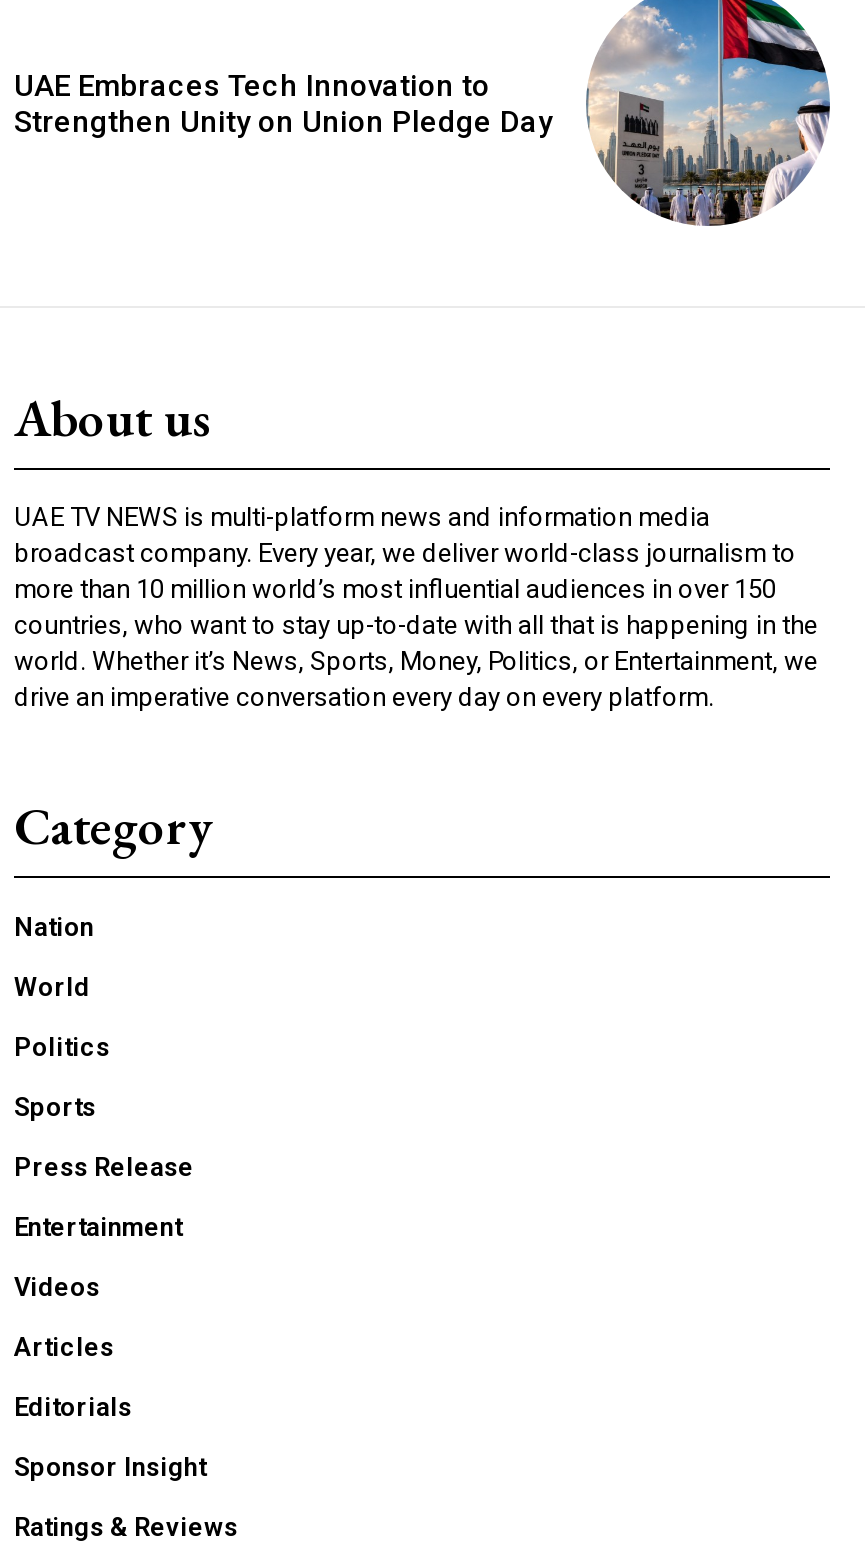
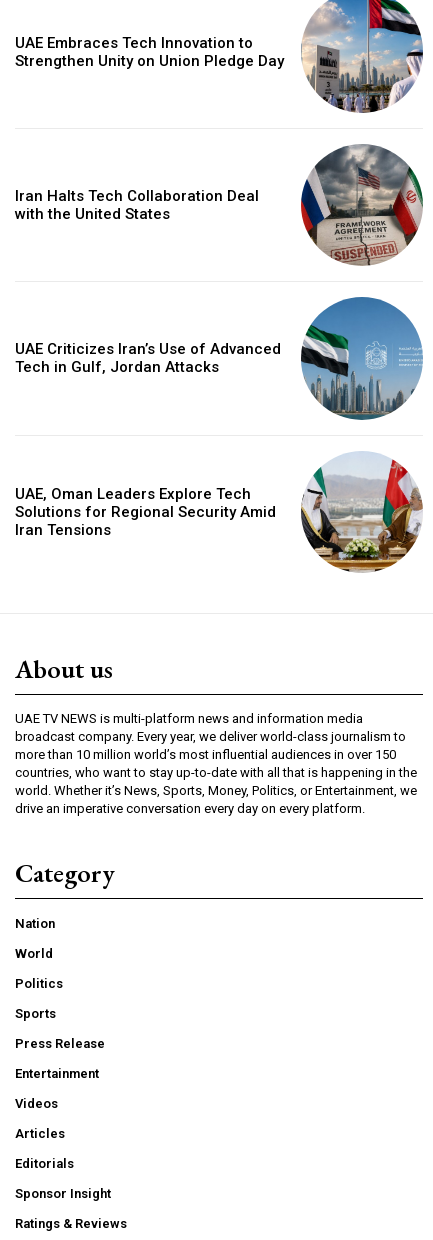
+ Iran Halts Tech Collaboration Deal
+ with the United States

+ [image]
+ UAE Criticizes Iran’s Use of Advanced
+ Tech in Gulf, Jordan Attacks

+ [image]
+ UAE, Oman Leaders Explore Tech
+ Solutions for Regional Security Amid
+ Iran Tensions

+ [image]
